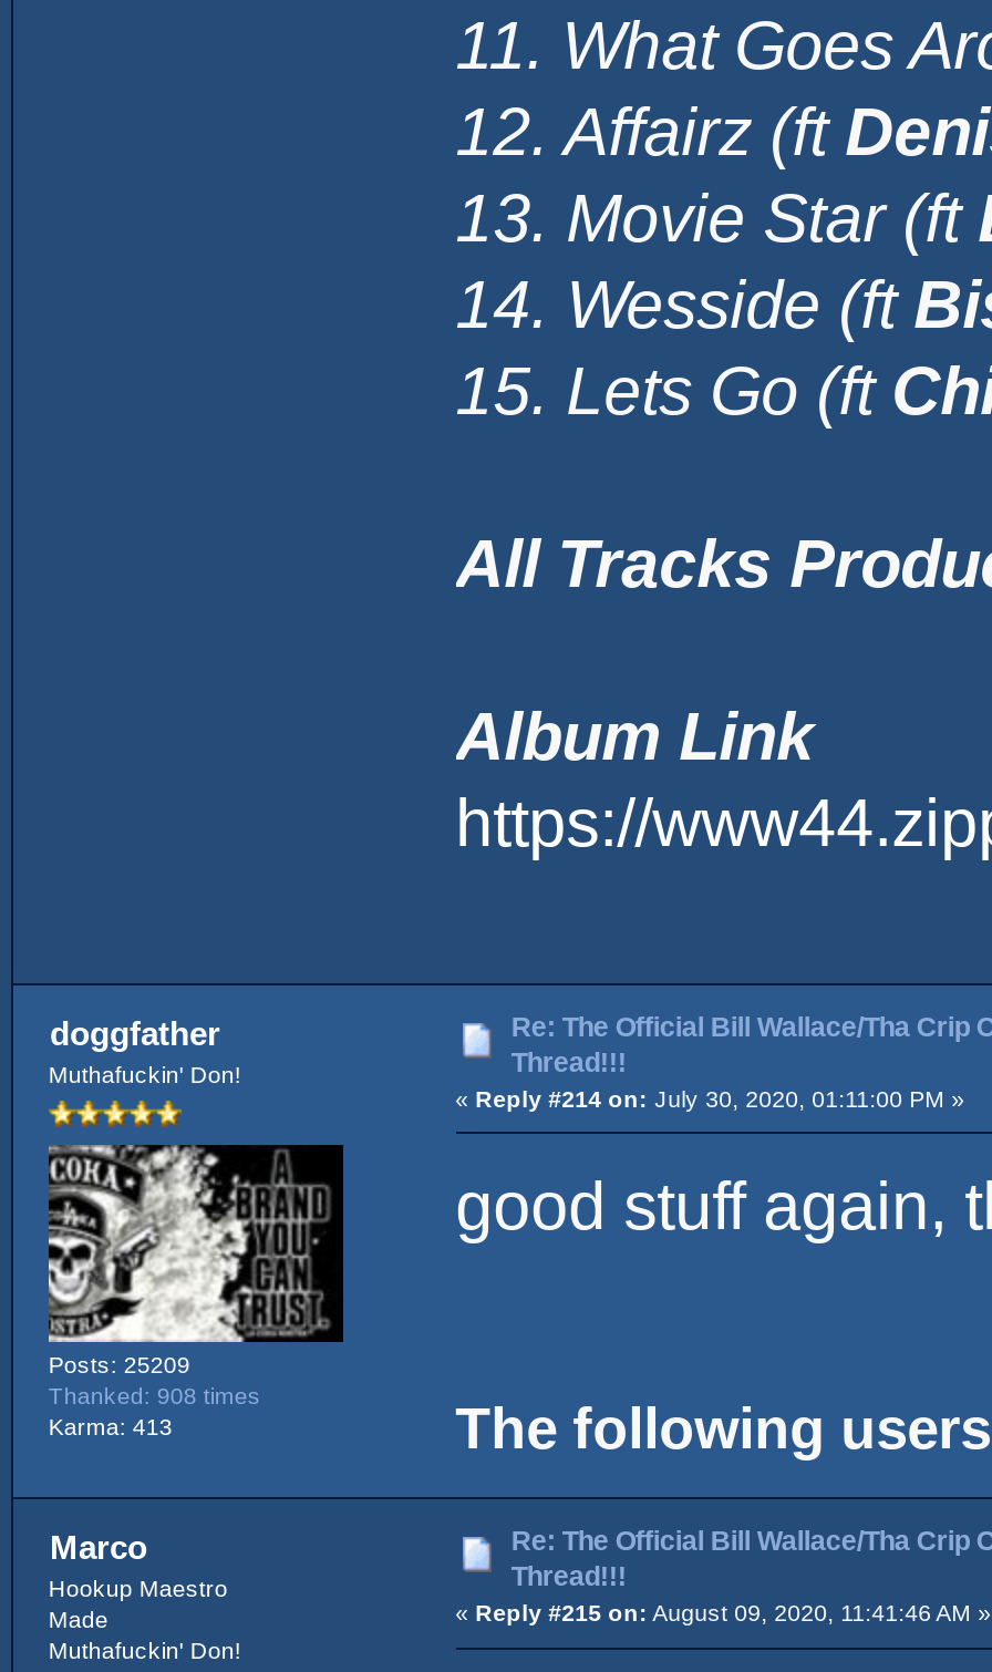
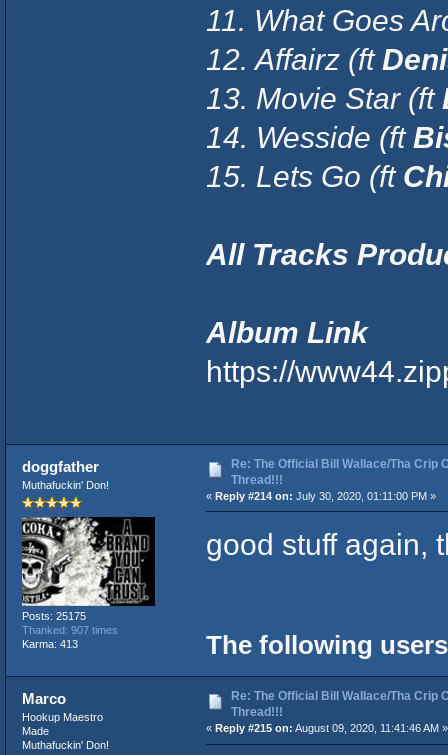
- Posts: 25209
+ Posts: 25175

- Thanked: 908 times
+ Thanked: 907 times
